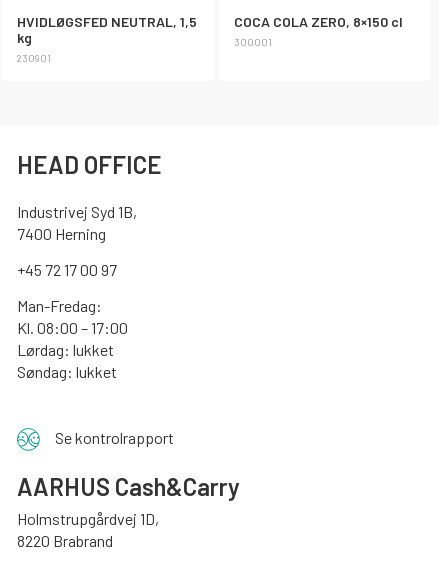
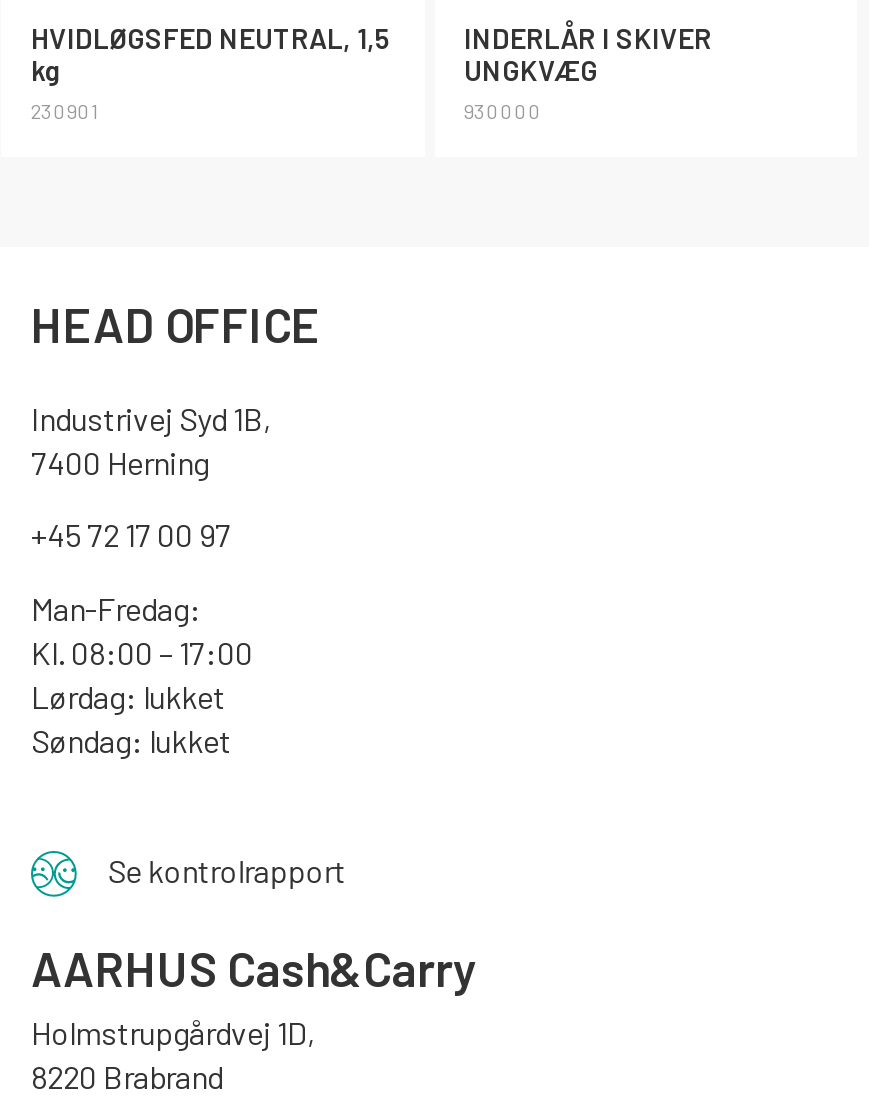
- COCA COLA ZERO, 8×150 cl
- 300001
+ INDERLÅR I SKIVER
+ UNGKVÆG
+ 930000
